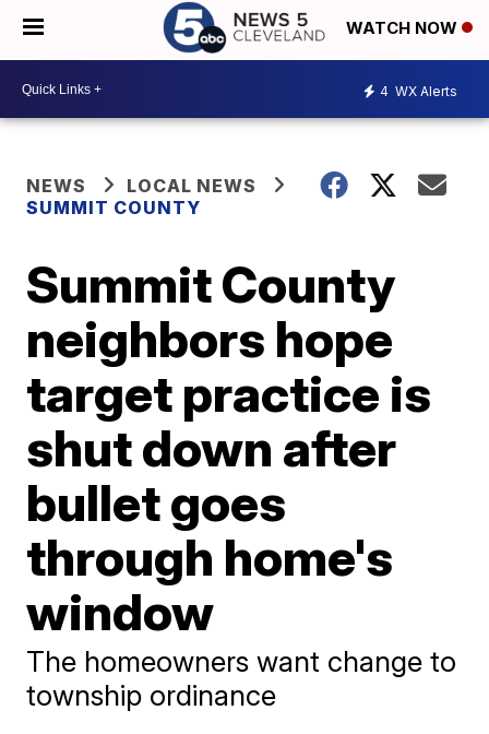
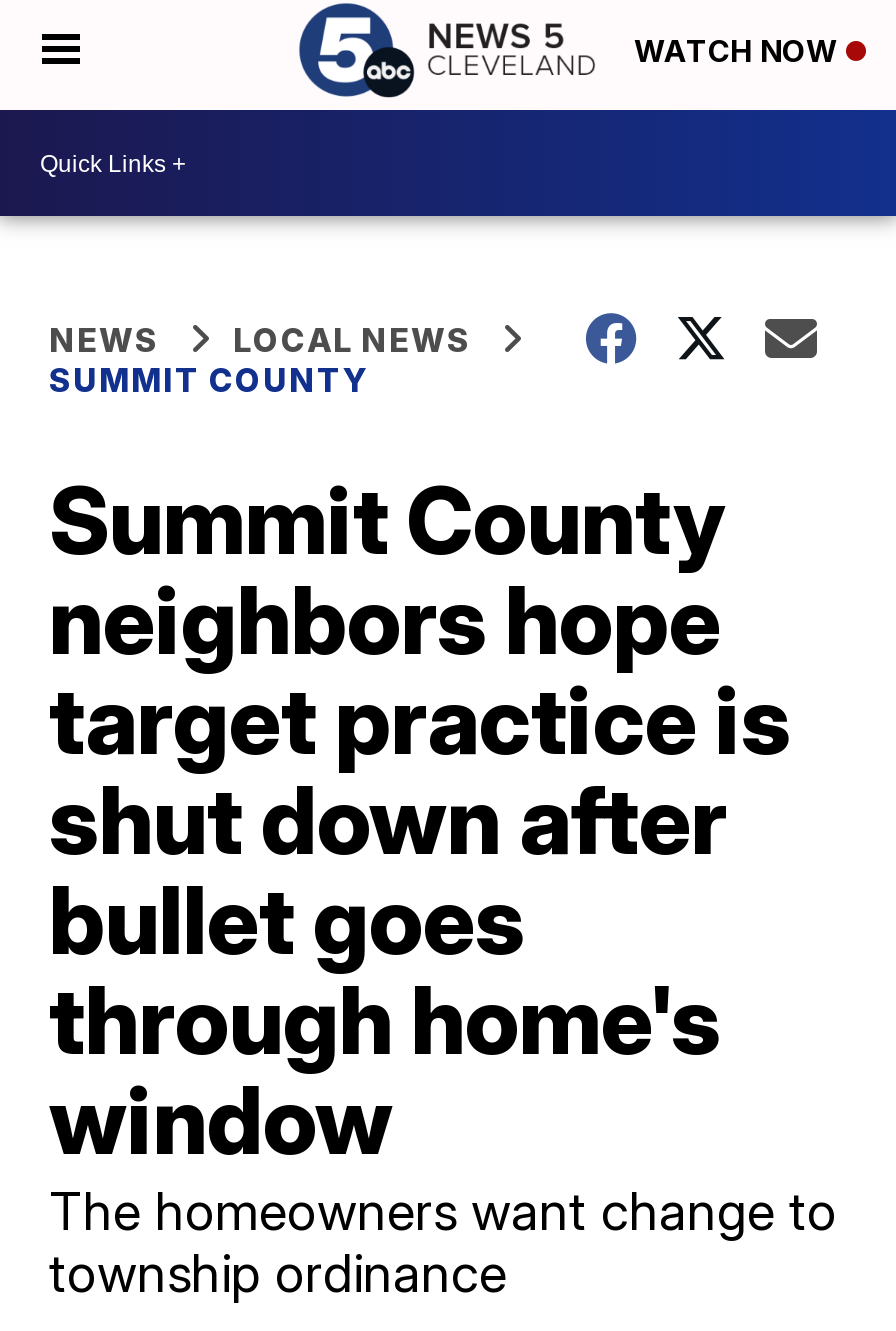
- 4 WX Alerts
